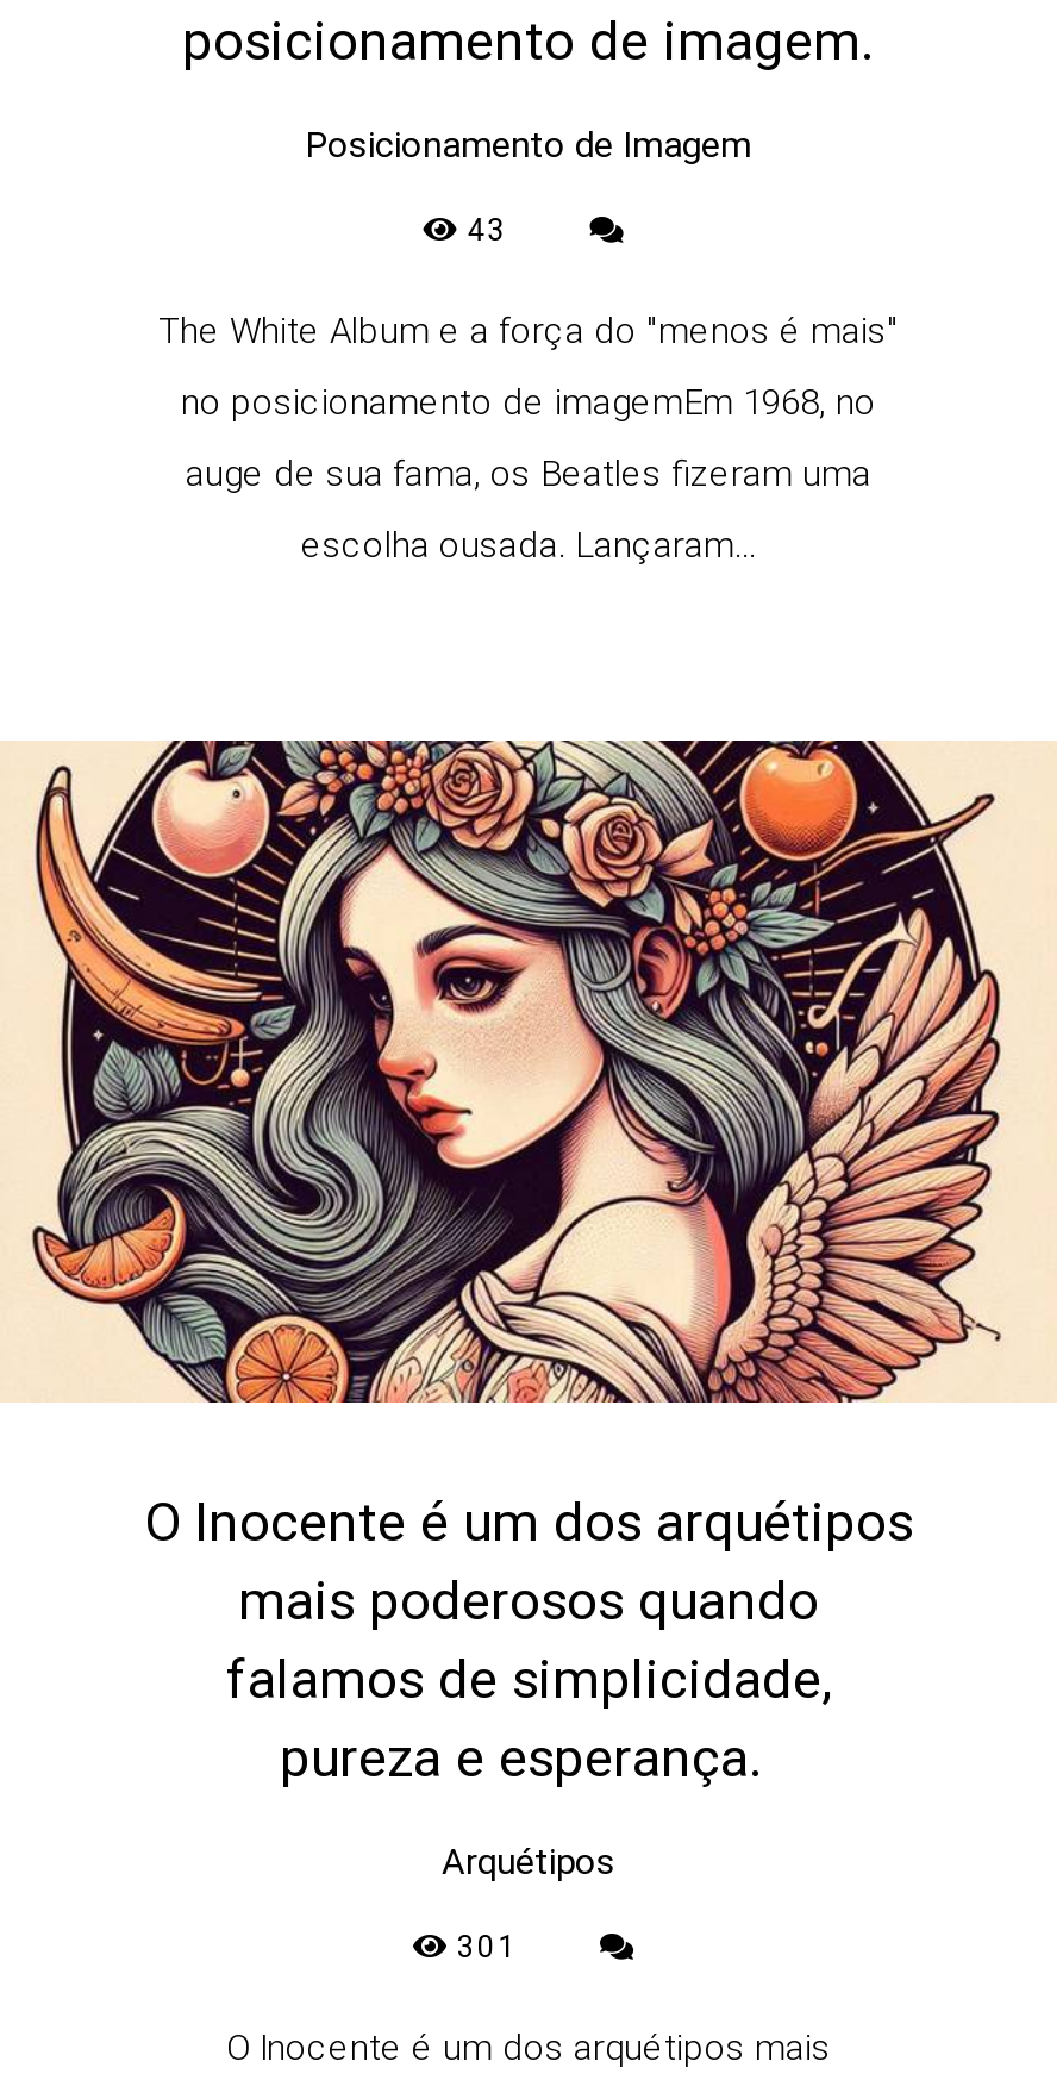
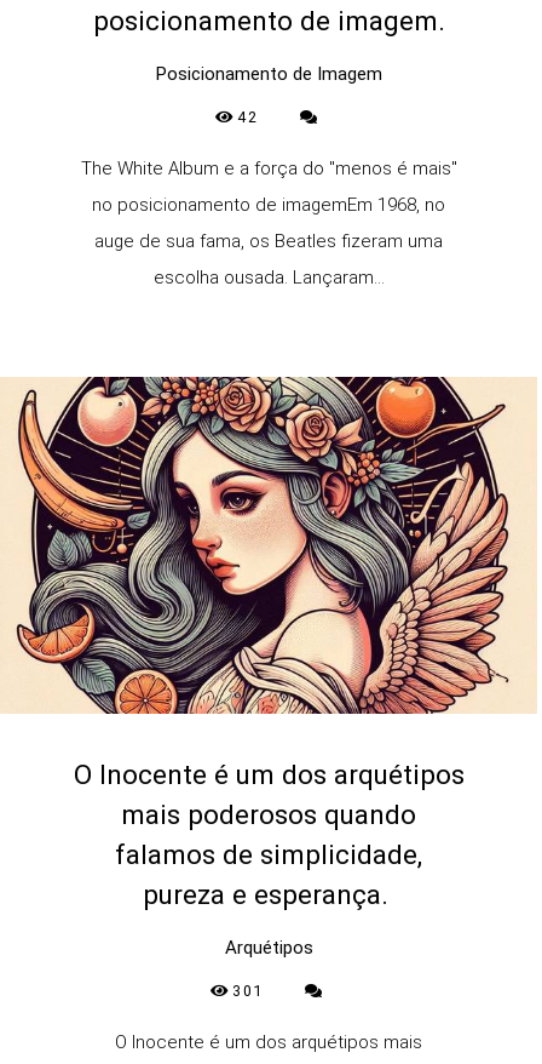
- 43
+ 42
